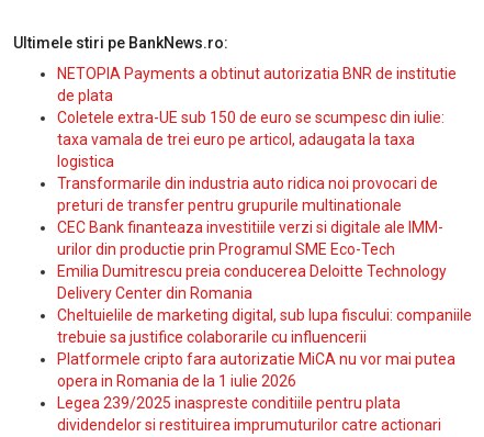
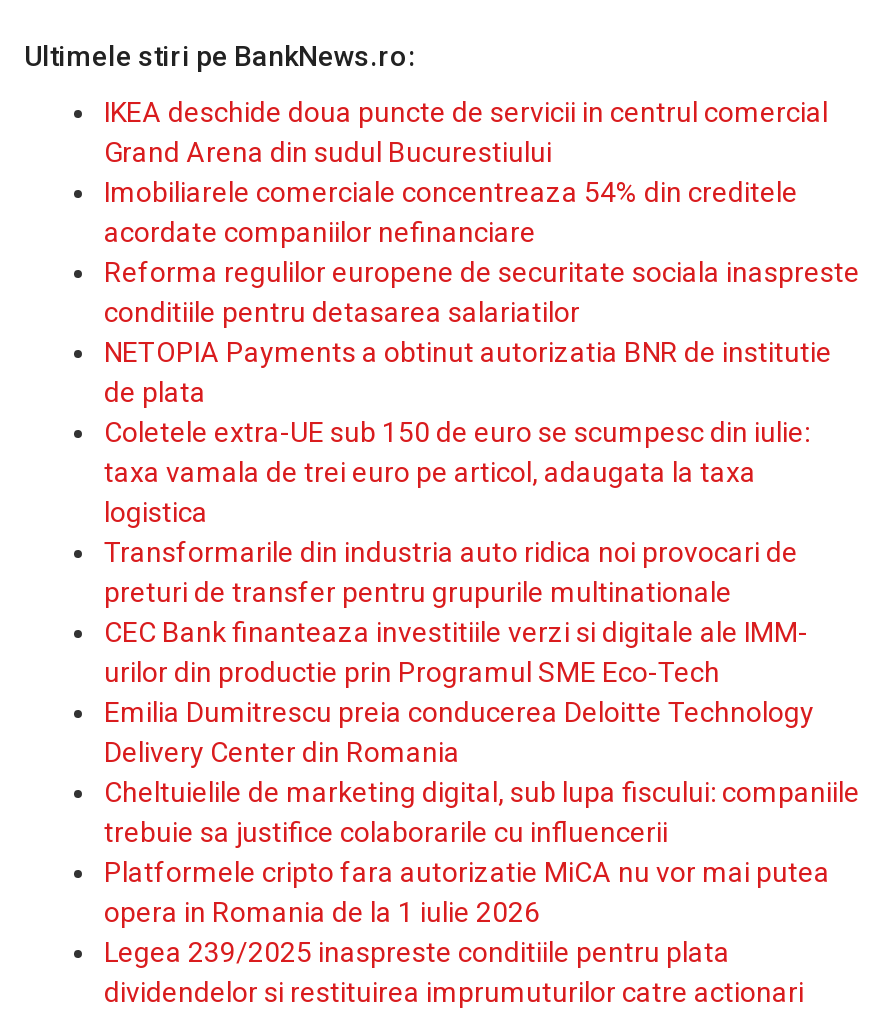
+ IKEA deschide doua puncte de servicii in centrul comercial
+ Grand Arena din sudul Bucurestiului
+ Imobiliarele comerciale concentreaza 54% din creditele
+ acordate companiilor nefinanciare
+ Reforma regulilor europene de securitate sociala inaspreste
+ conditiile pentru detasarea salariatilor
